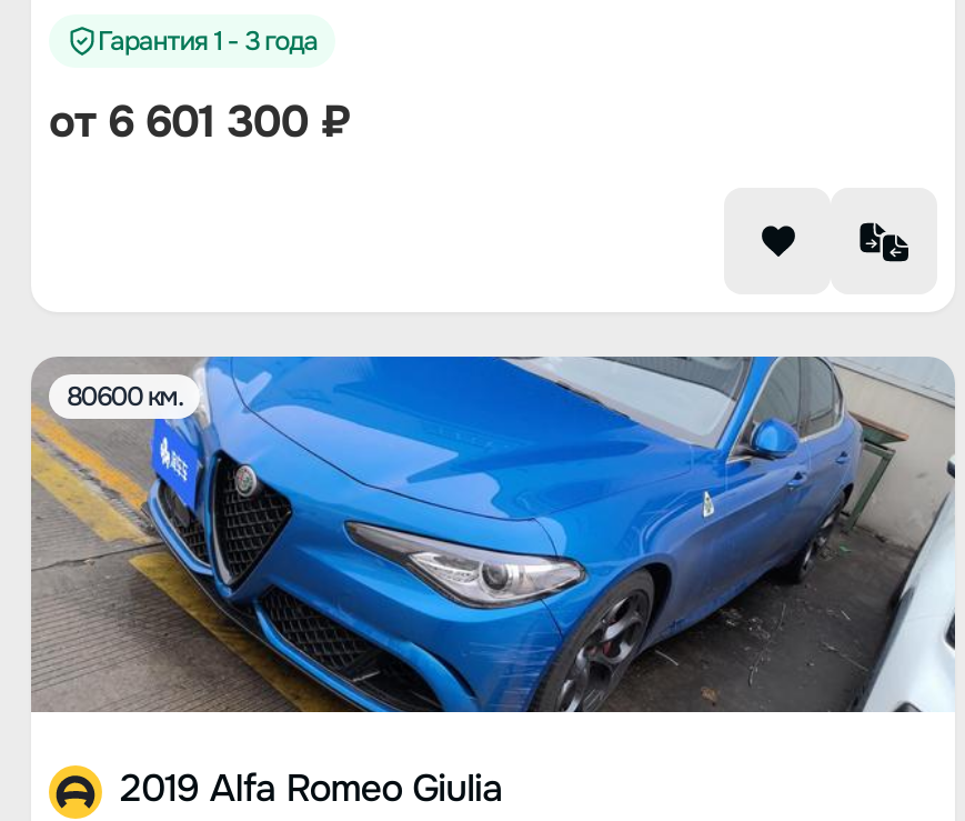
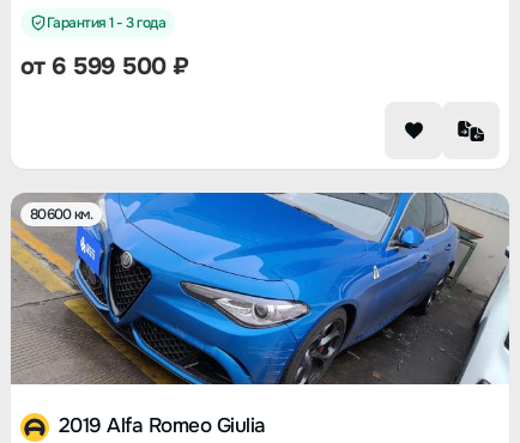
- от 6 601 300 ₽
+ от 6 599 500 ₽
